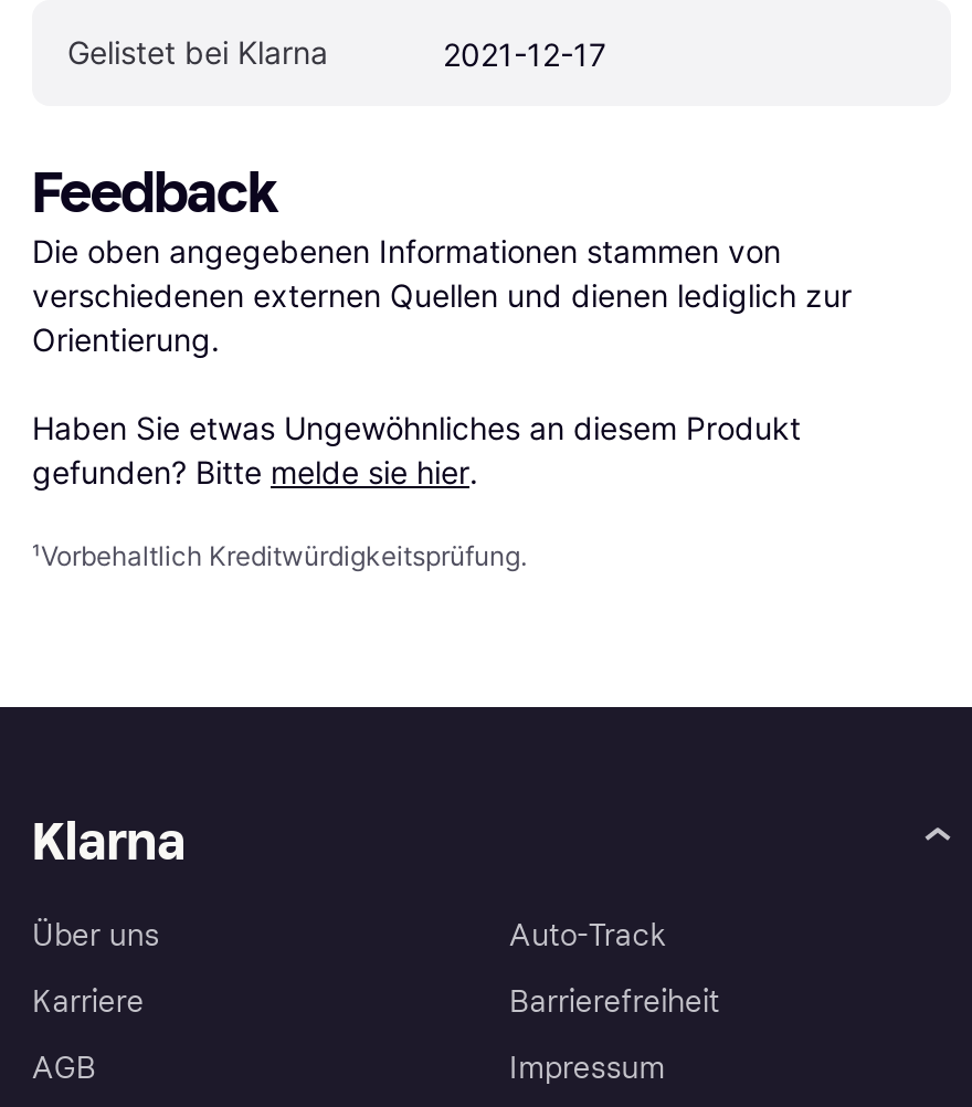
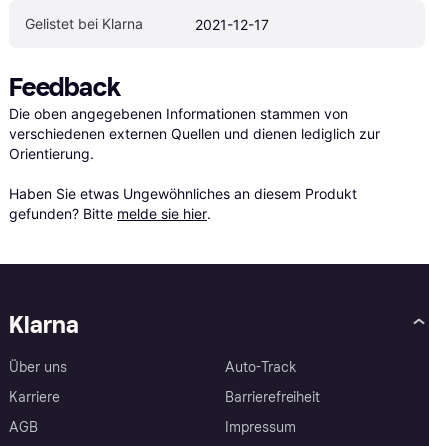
- ¹Vorbehaltlich Kreditwürdigkeitsprüfung.
